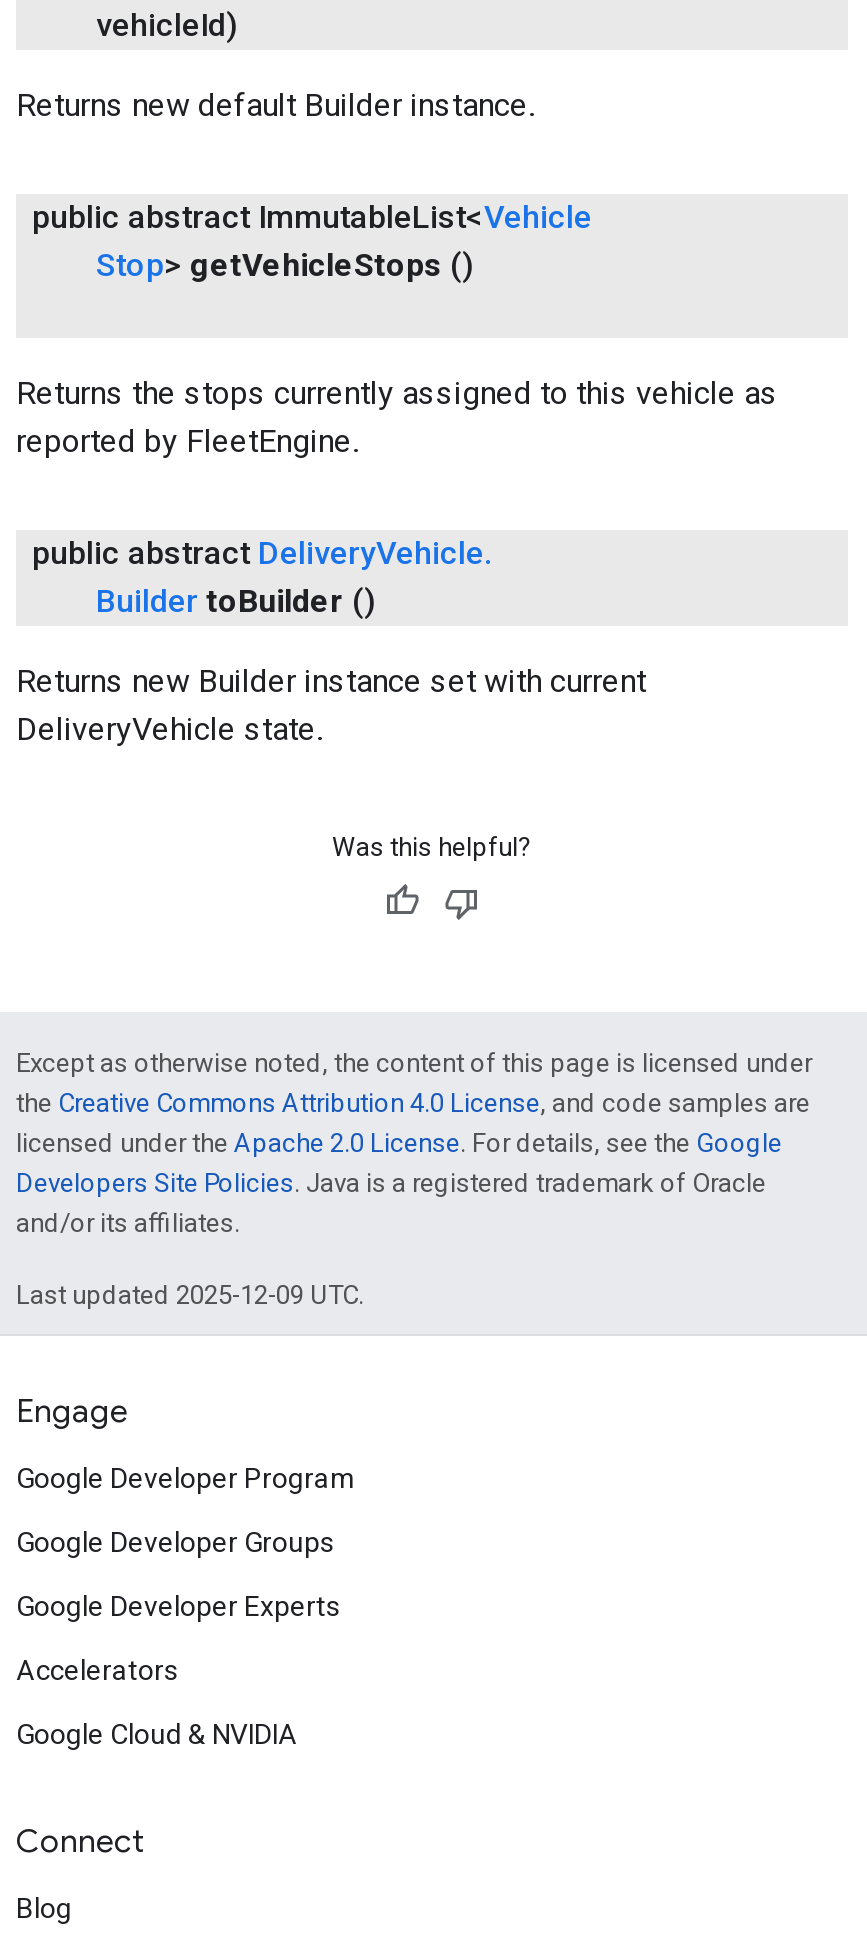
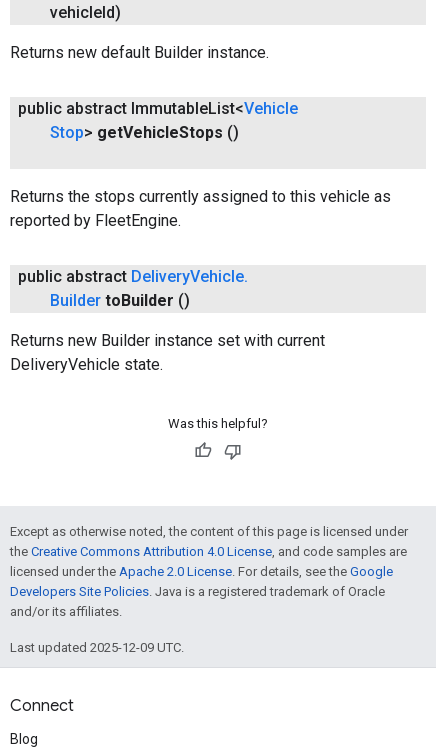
- Engage
- Google Developer Program
- Google Developer Groups
- Google Developer Experts
- Accelerators
- Google Cloud & NVIDIA
